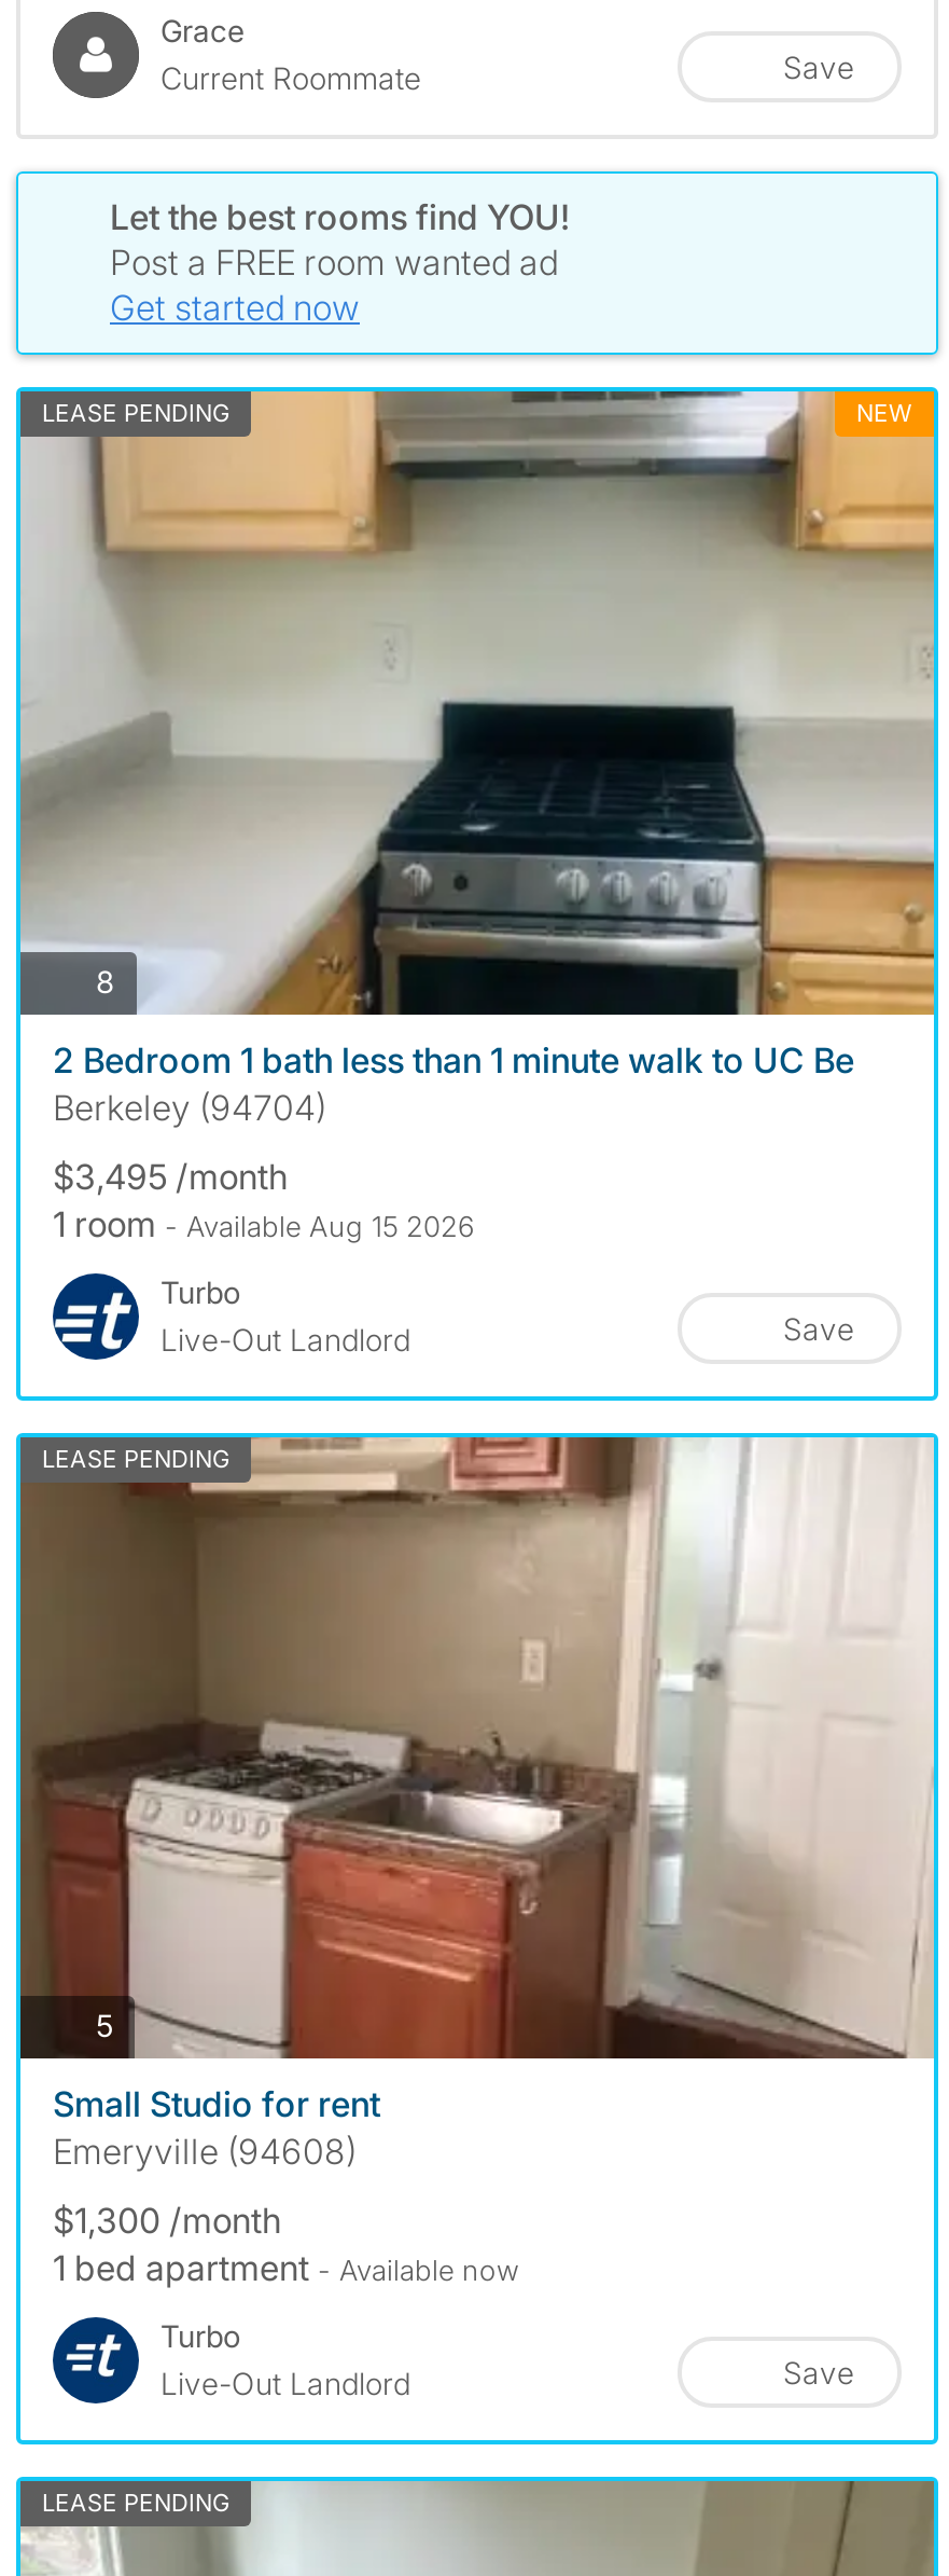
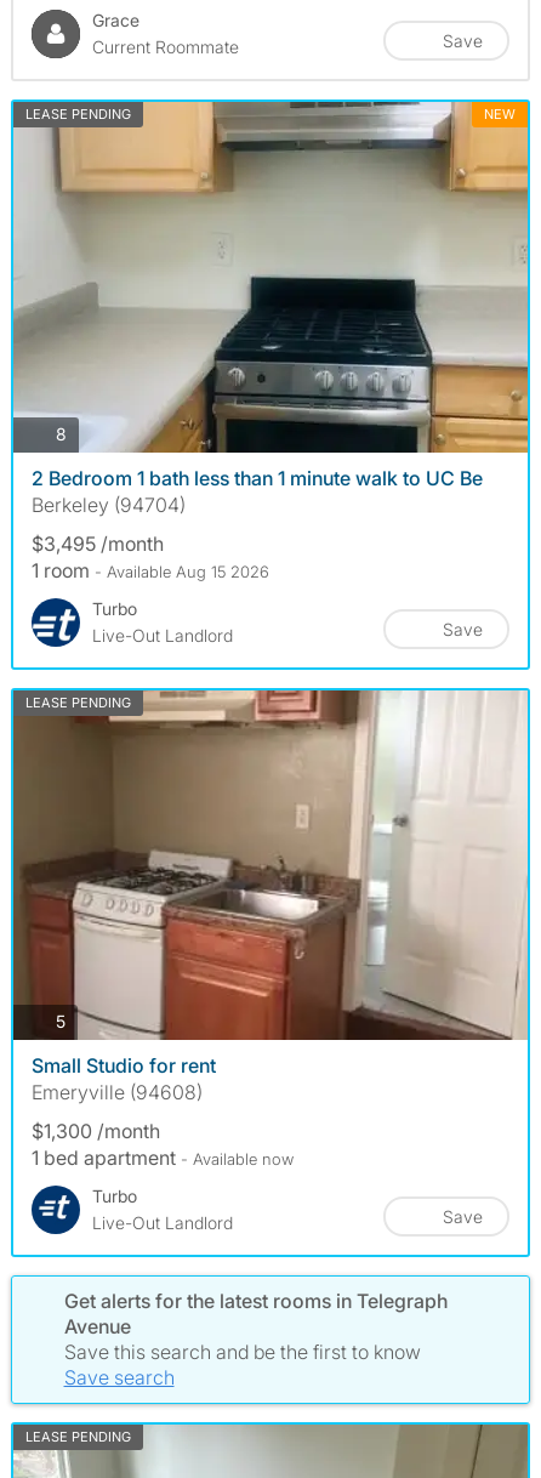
- [image]
- Let the best rooms find YOU!
- Post a FREE room wanted ad
- Get started now

moved up: [image] | LEASE PENDING | NEW | ... | Live-Out Landlord | Save

+ [image]
+ Get alerts for the latest rooms in Telegraph
+ Avenue
+ Save this search and be the first to know
+ Save search
